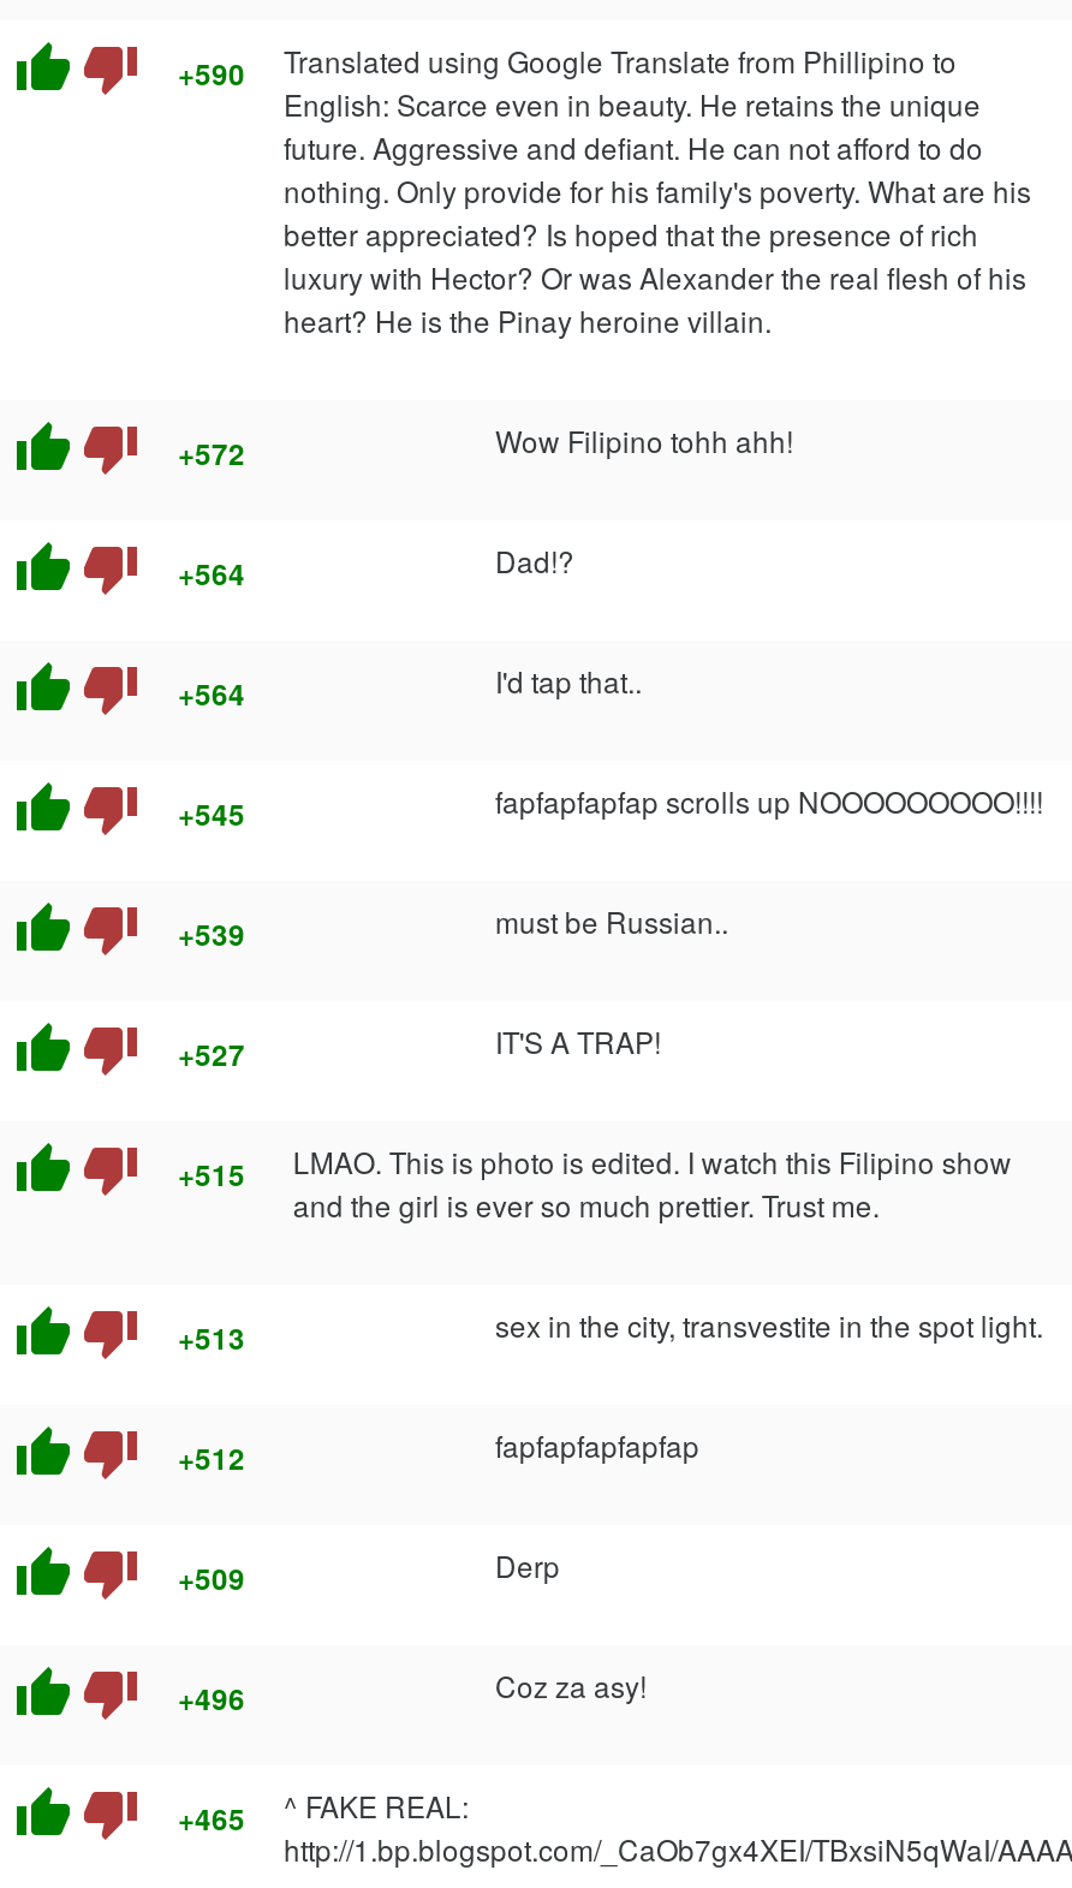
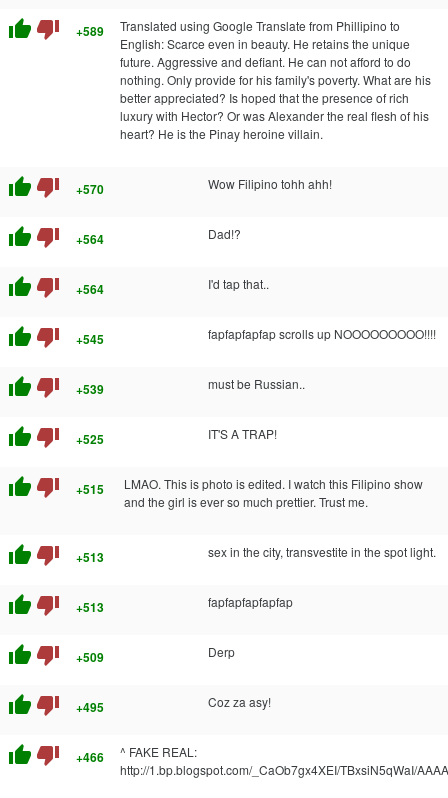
- +590
+ +589

- +572
+ +570

- +527
+ +525

- +512
+ +513

- +496
+ +495

- +465
+ +466
